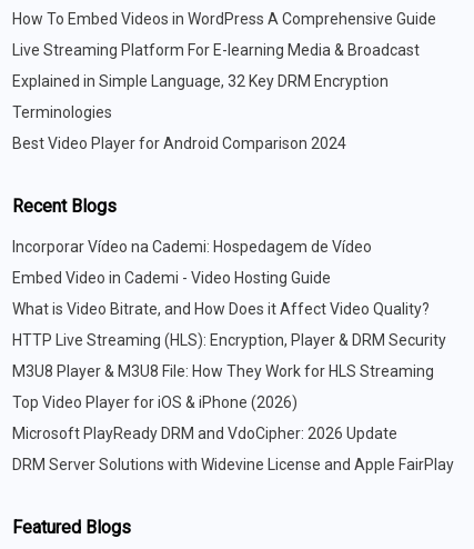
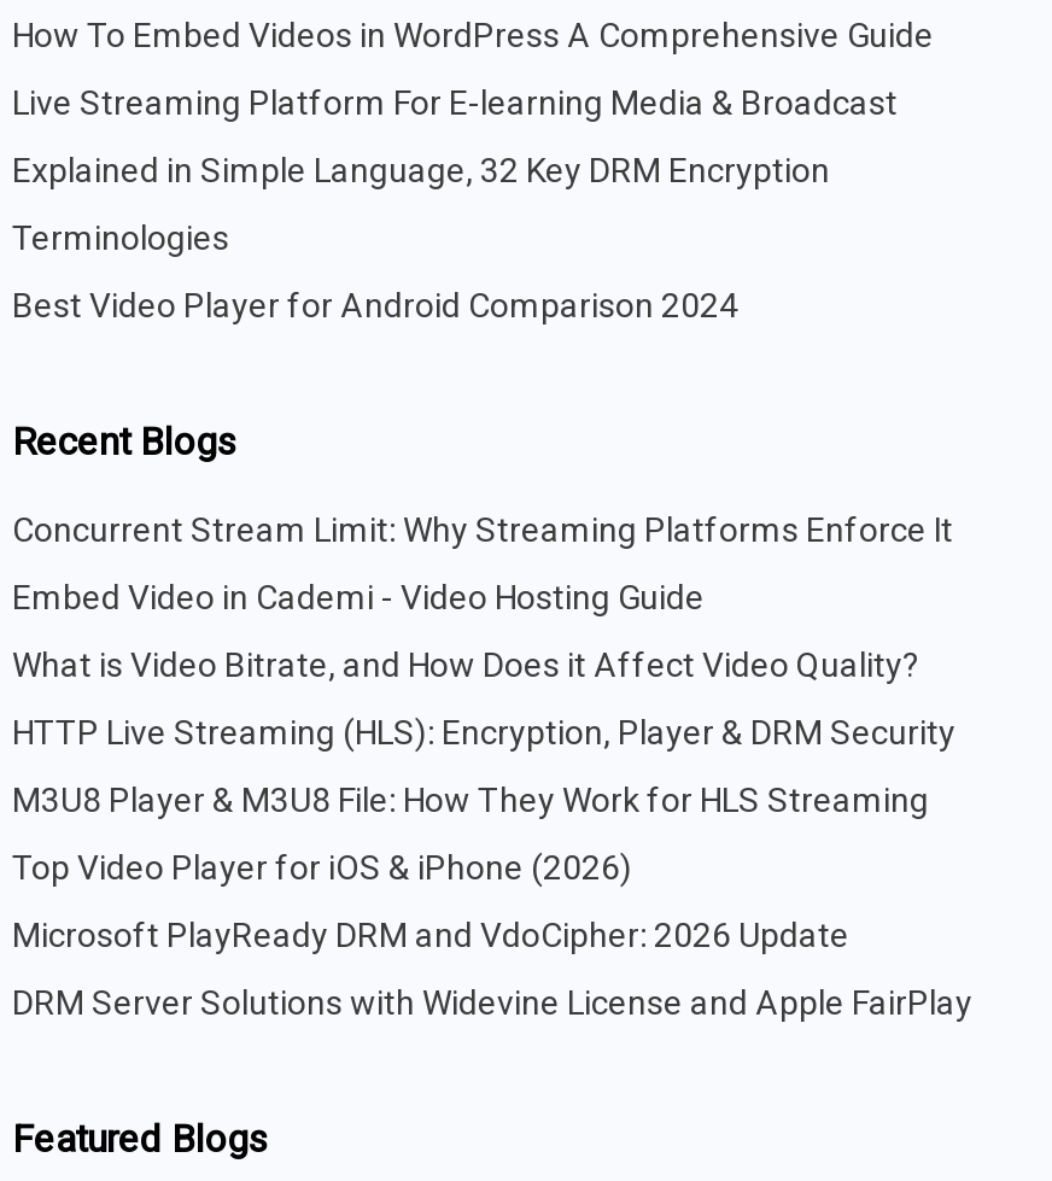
- Incorporar Vídeo na Cademi: Hospedagem de Vídeo
+ Concurrent Stream Limit: Why Streaming Platforms Enforce It
